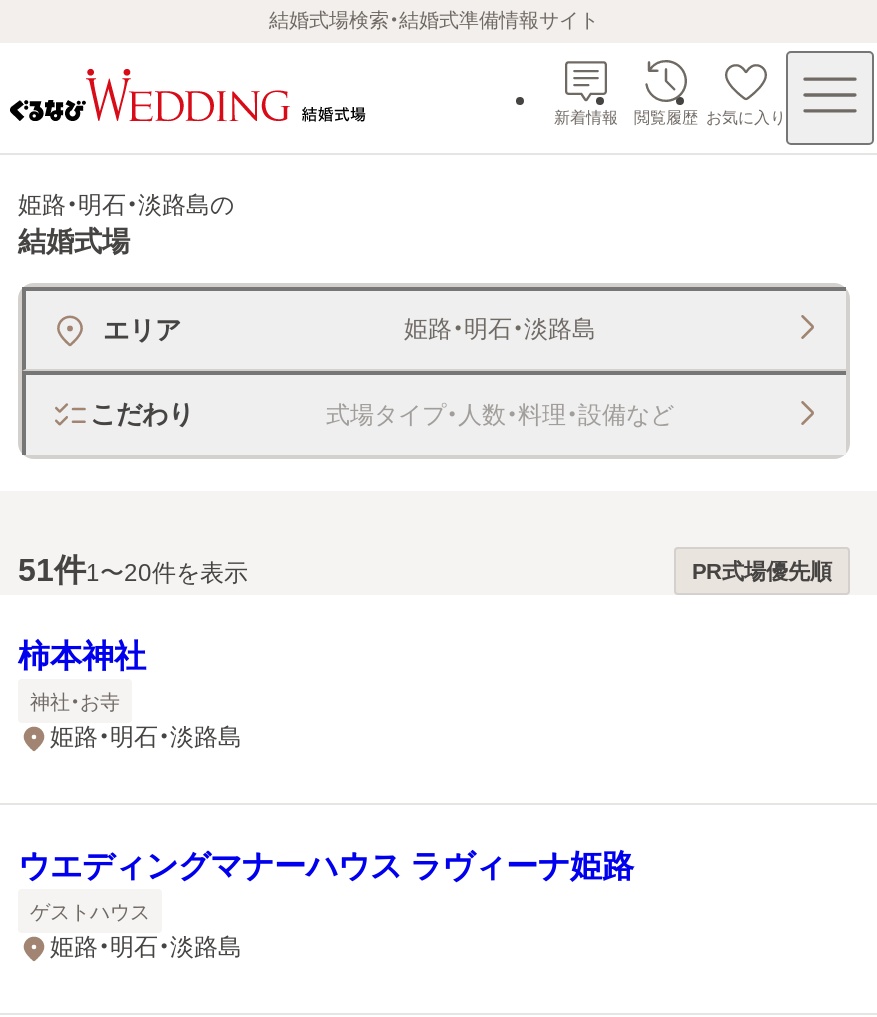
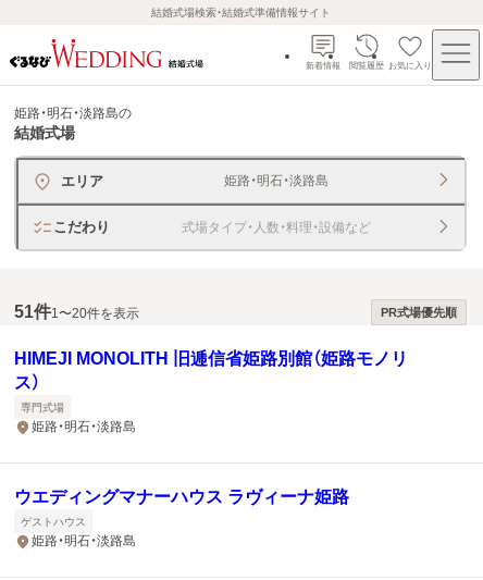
- 柿本神社
+ HIMEJI MONOLITH 旧逓信省姫路別館（姫路モノリ
+ ス）

- 神社・お寺
+ 専門式場
